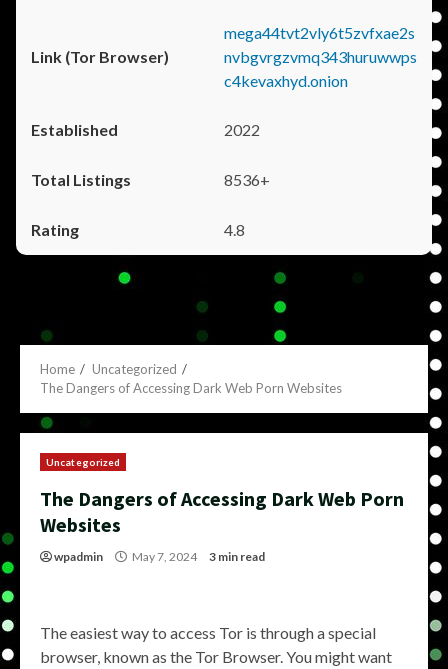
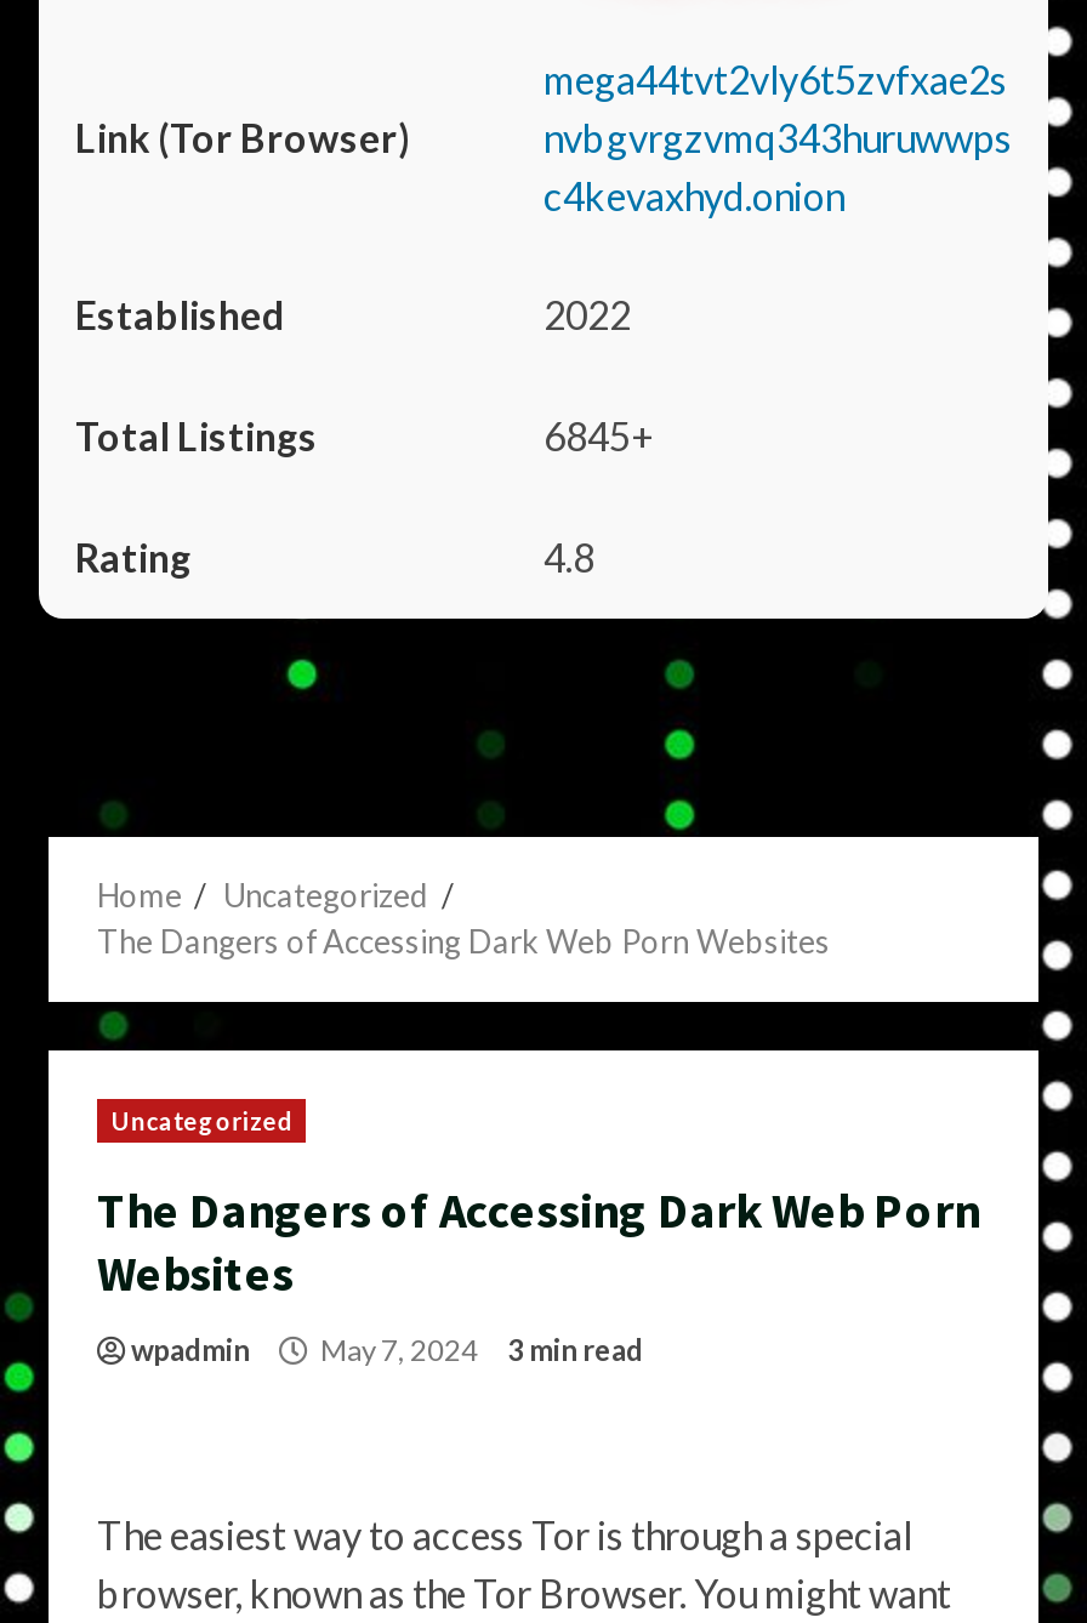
- 8536+
+ 6845+
